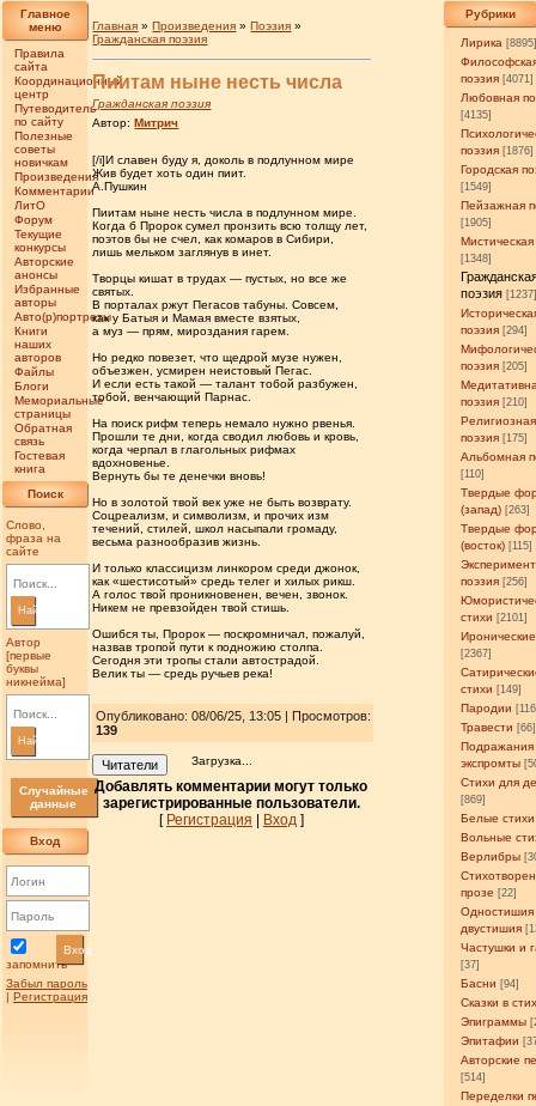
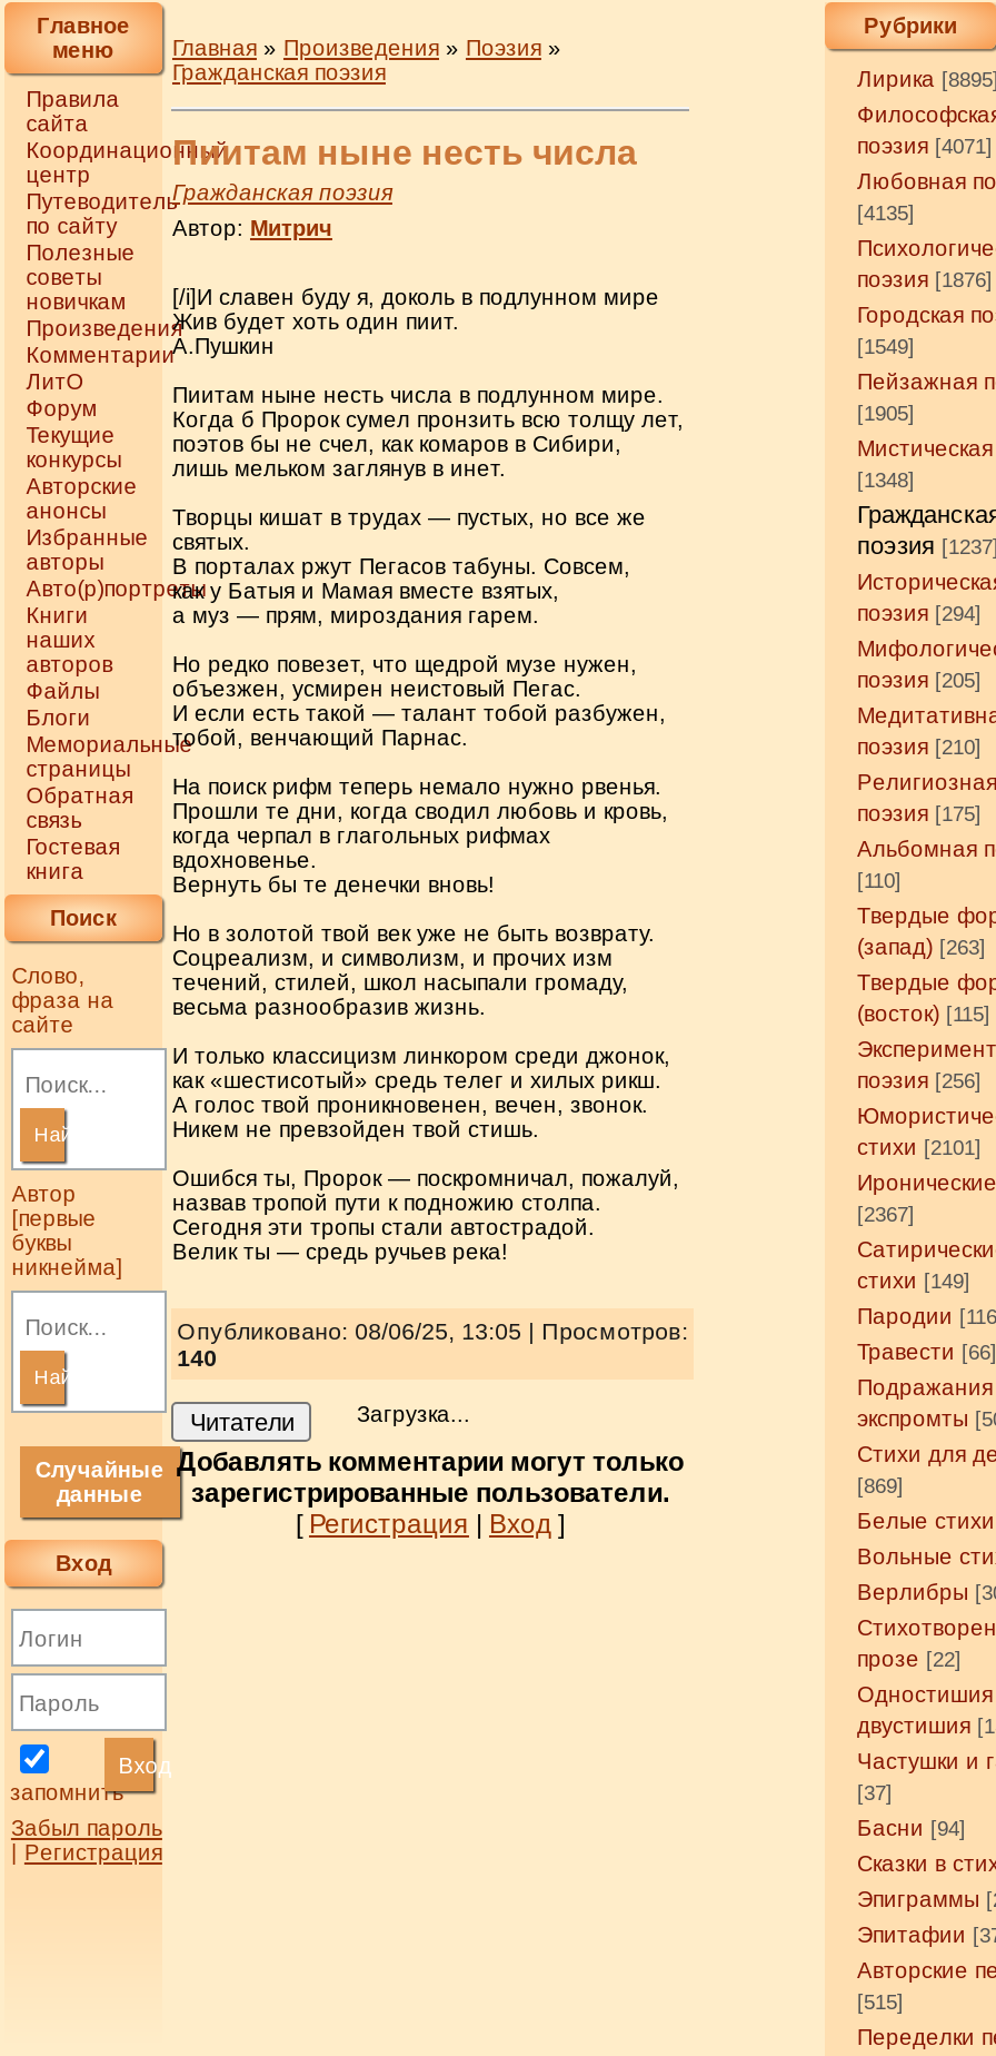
- 139
+ 140

- [514]
+ [515]
